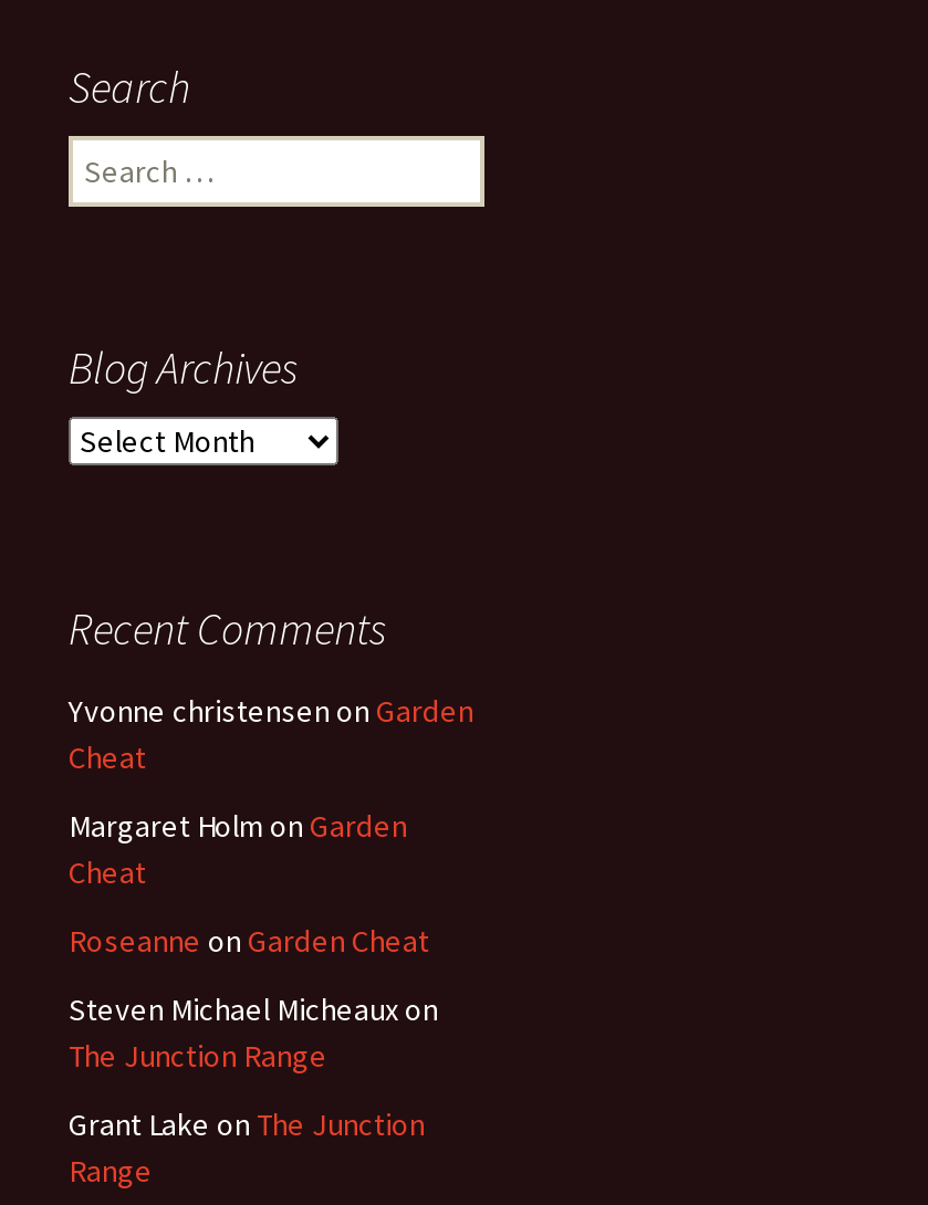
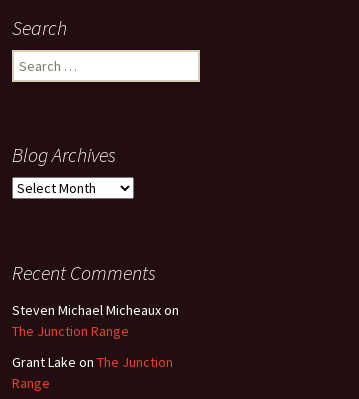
- Yvonne christensen on Garden
- Cheat
- Margaret Holm on Garden
- Cheat
- Roseanne on Garden Cheat
